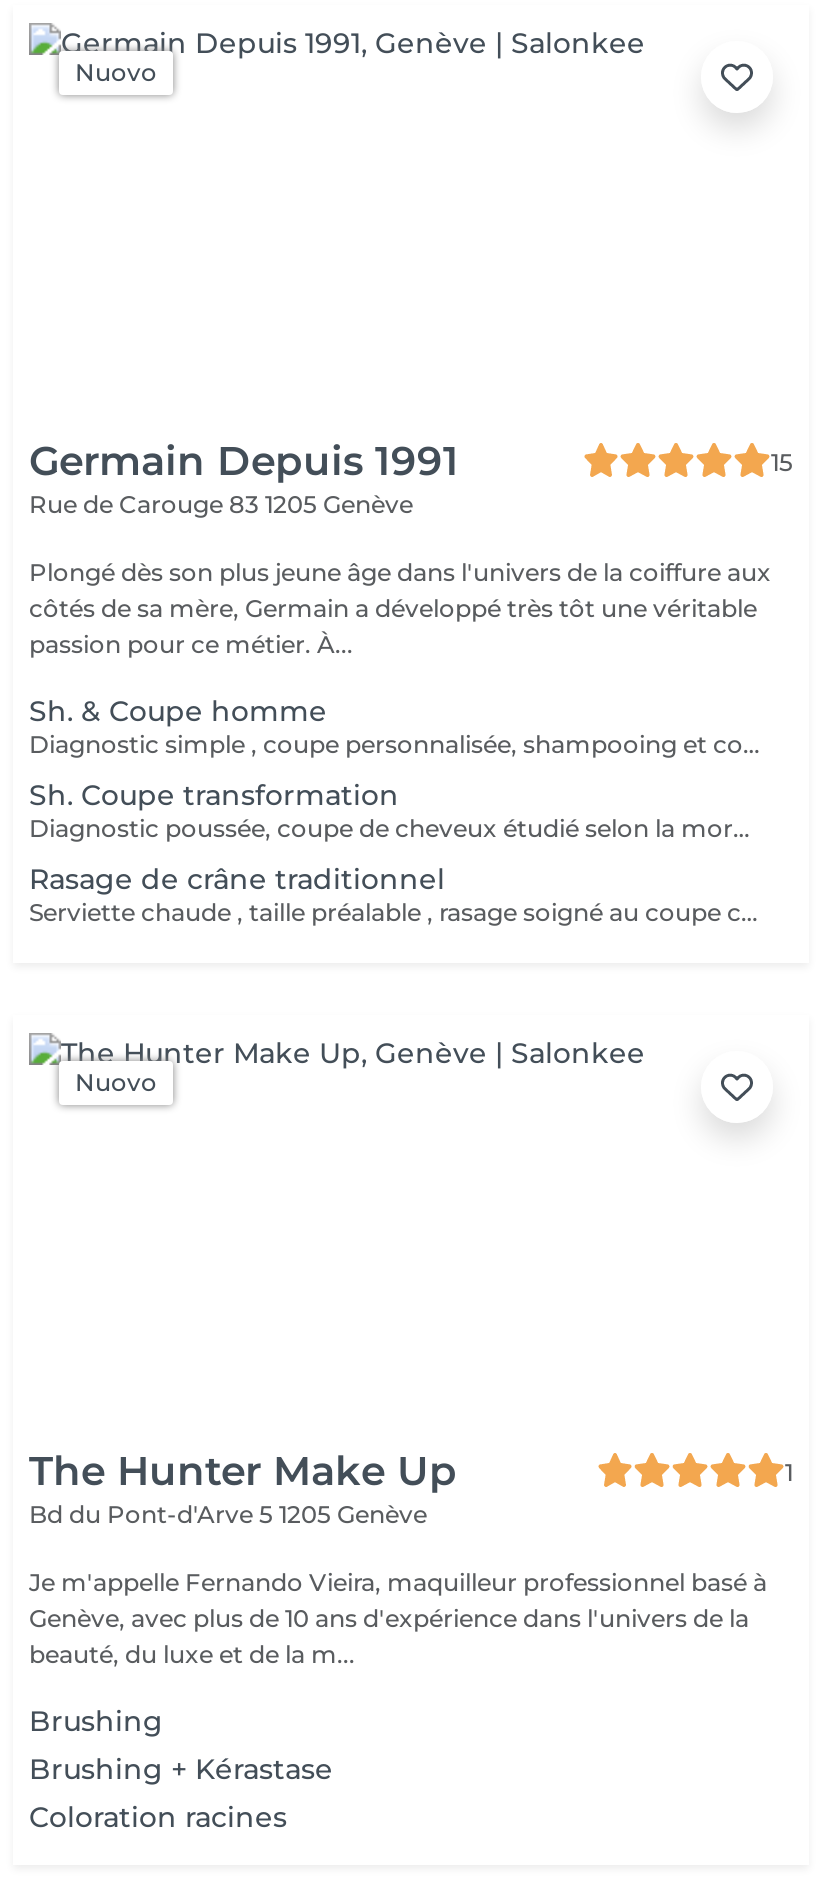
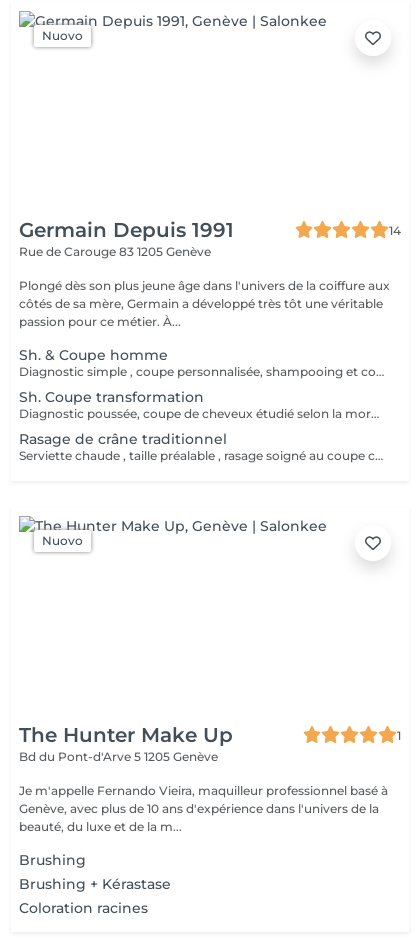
- 15
+ 14
